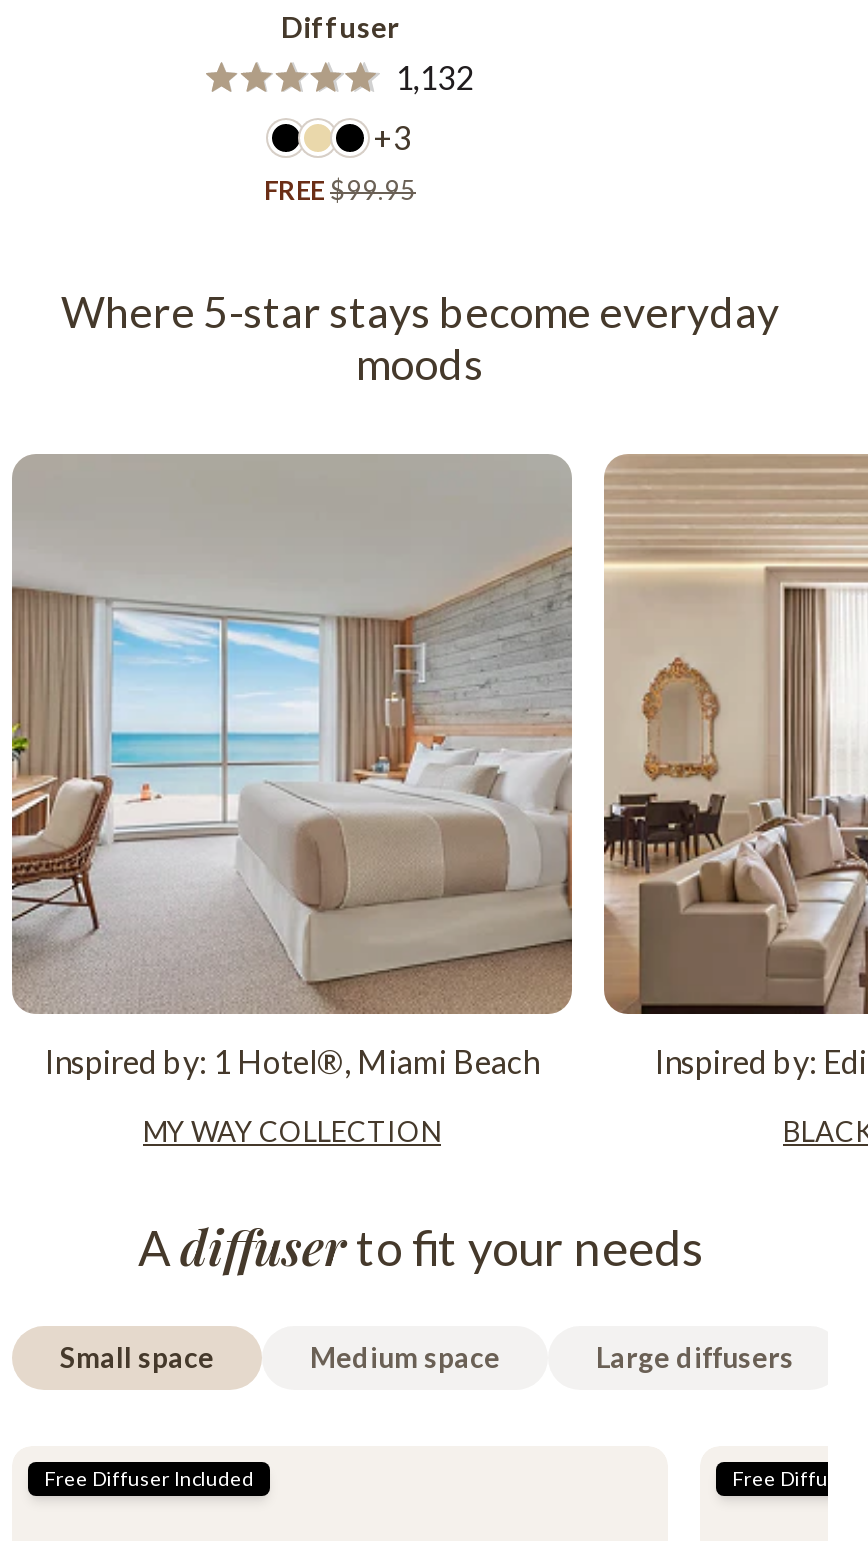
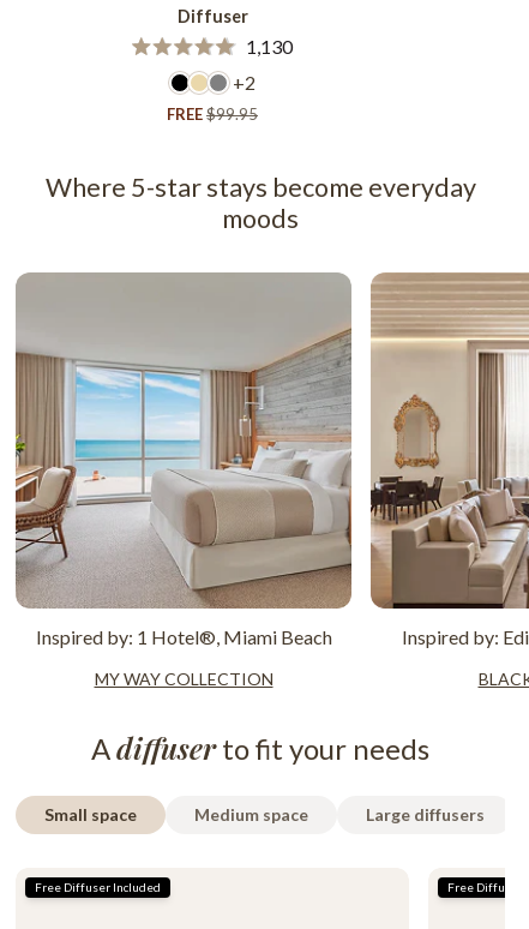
- 1,132
+ 1,130

- +3
+ +2
